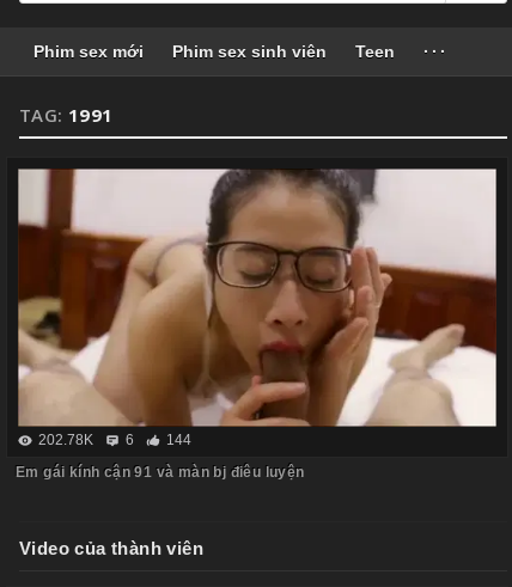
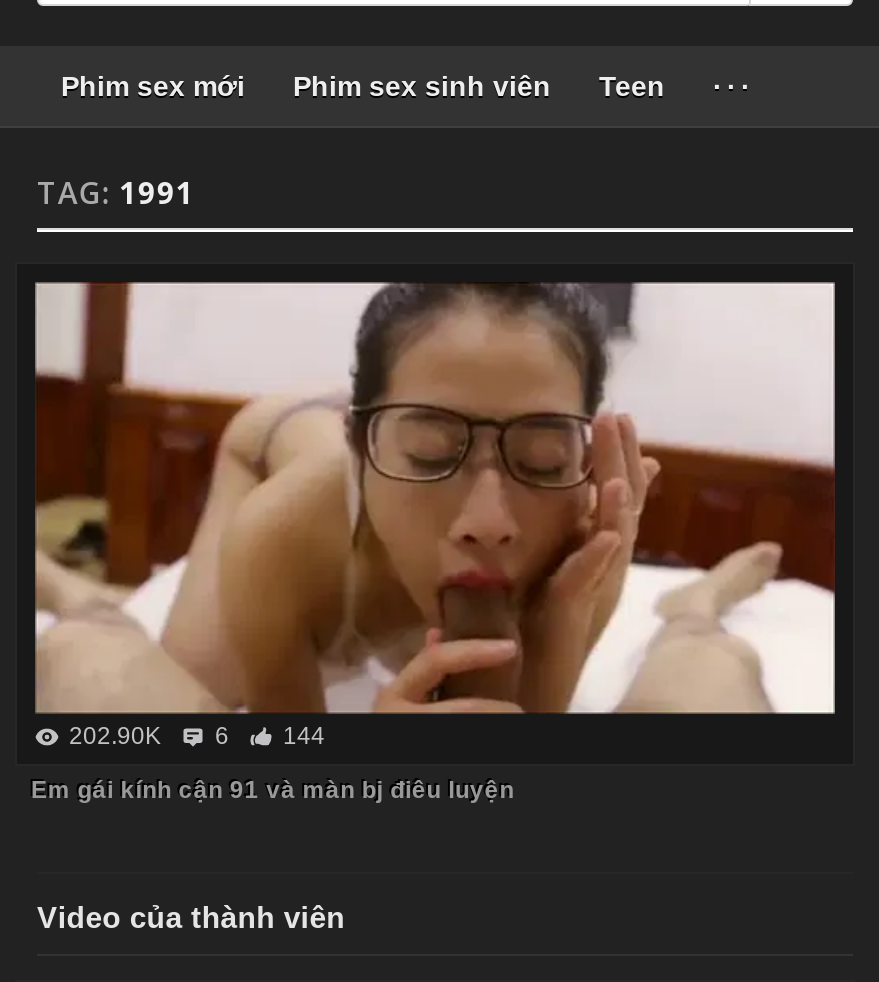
- 202.78K 6 144
+ 202.90K 6 144
